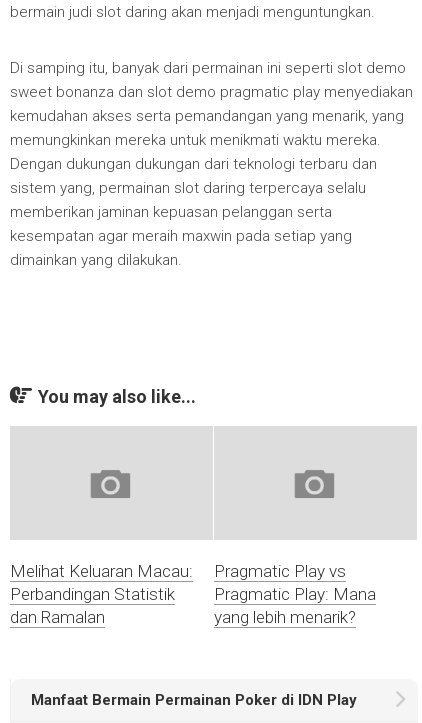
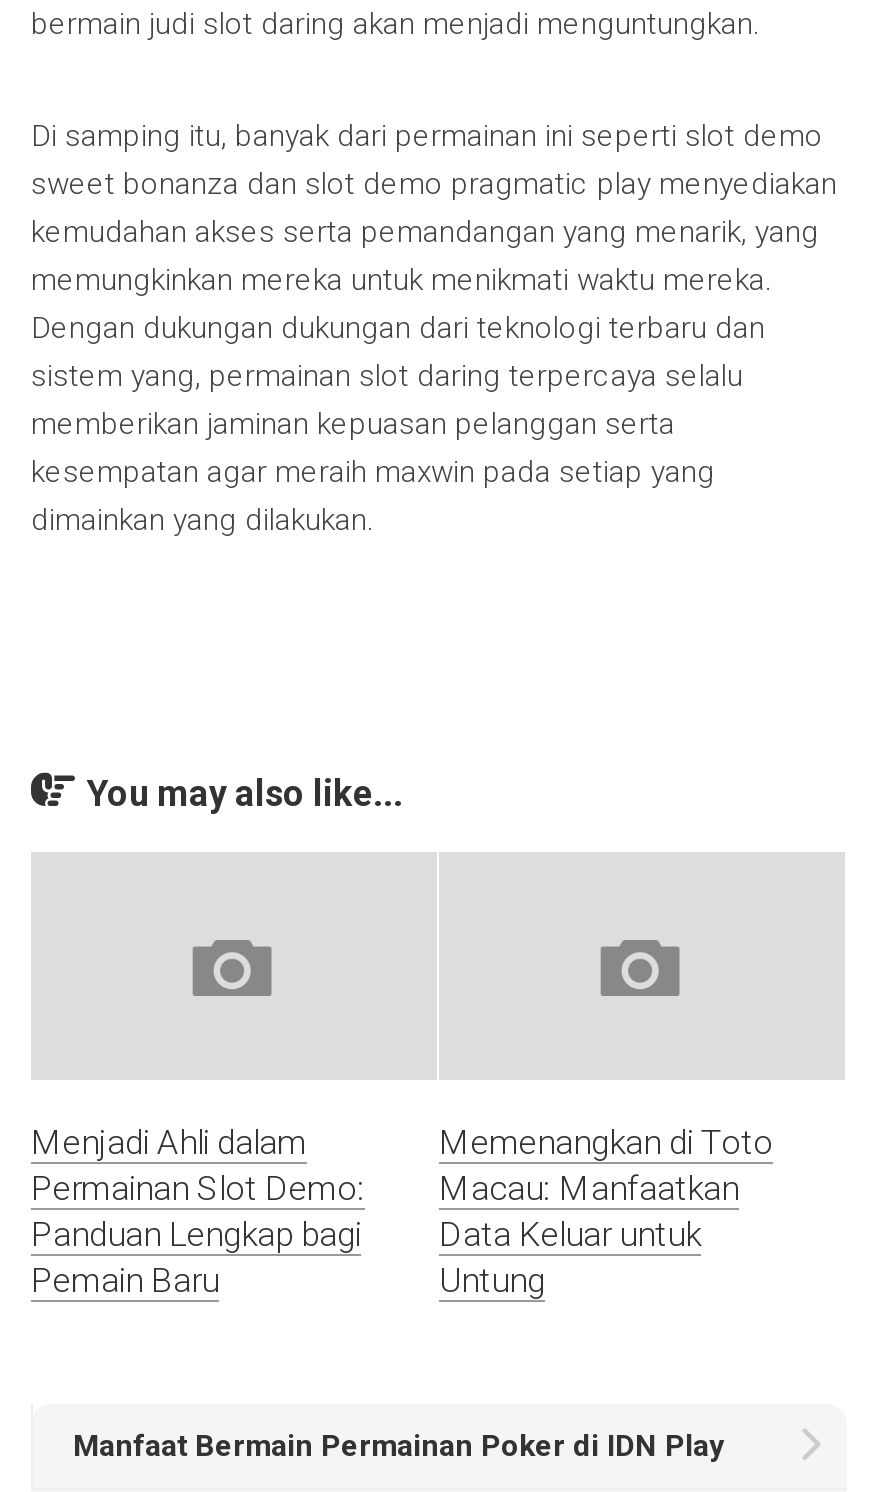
- Melihat Keluaran Macau:
- Perbandingan Statistik
- dan Ramalan
+ Menjadi Ahli dalam
+ Permainan Slot Demo:
+ Panduan Lengkap bagi
+ Pemain Baru

- Pragmatic Play vs
- Pragmatic Play: Mana
- yang lebih menarik?
+ Memenangkan di Toto
+ Macau: Manfaatkan
+ Data Keluar untuk
+ Untung
